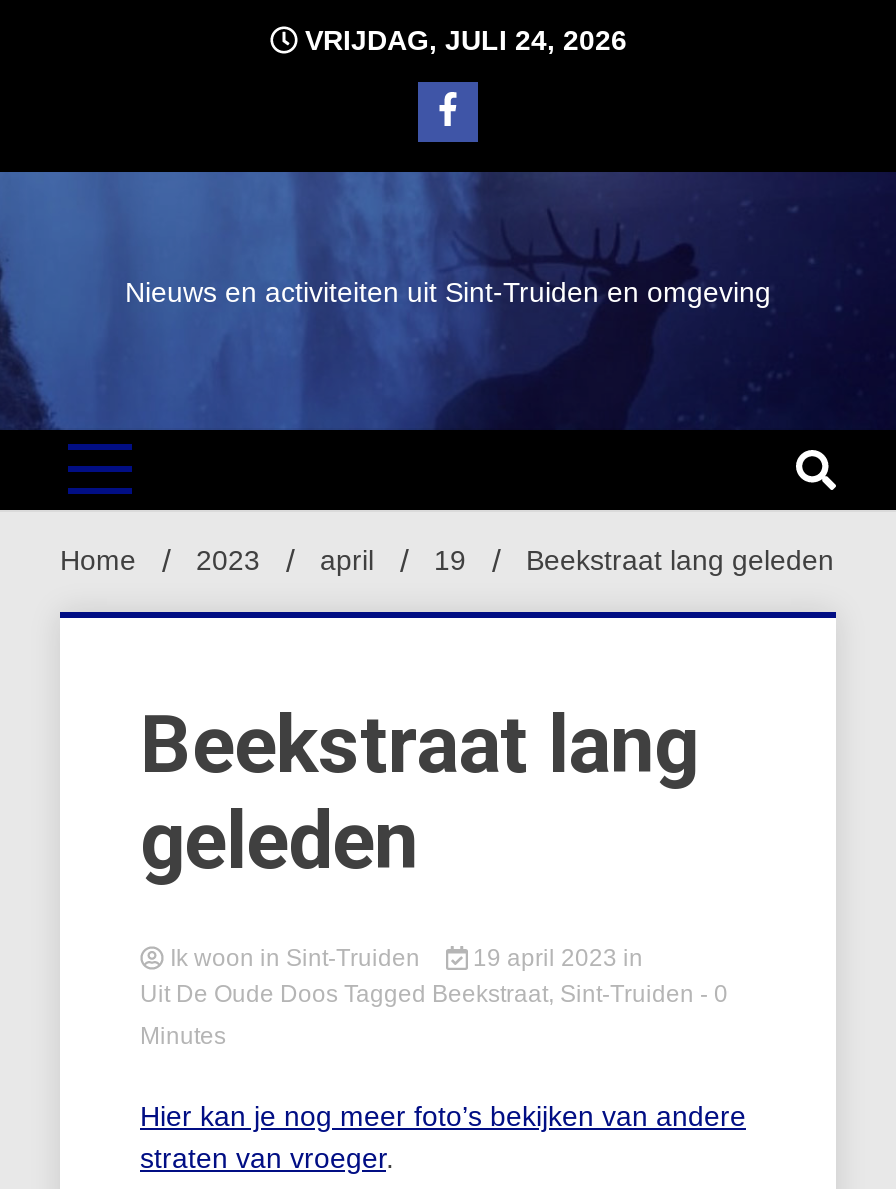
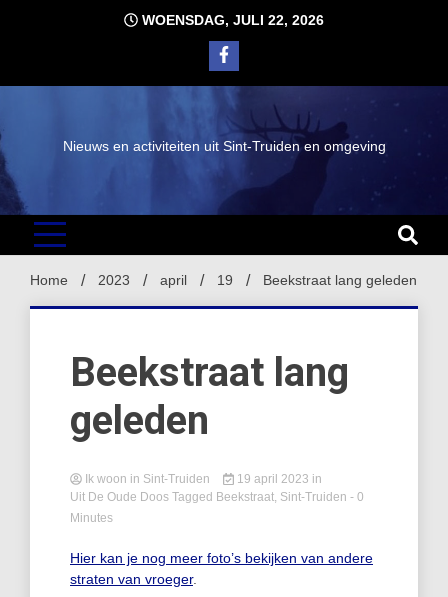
- VRIJDAG, JULI 24, 2026
+ WOENSDAG, JULI 22, 2026
